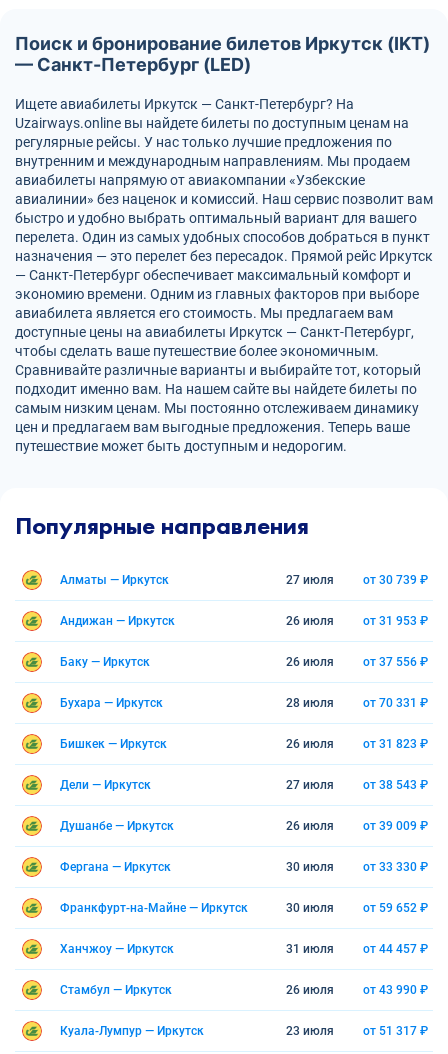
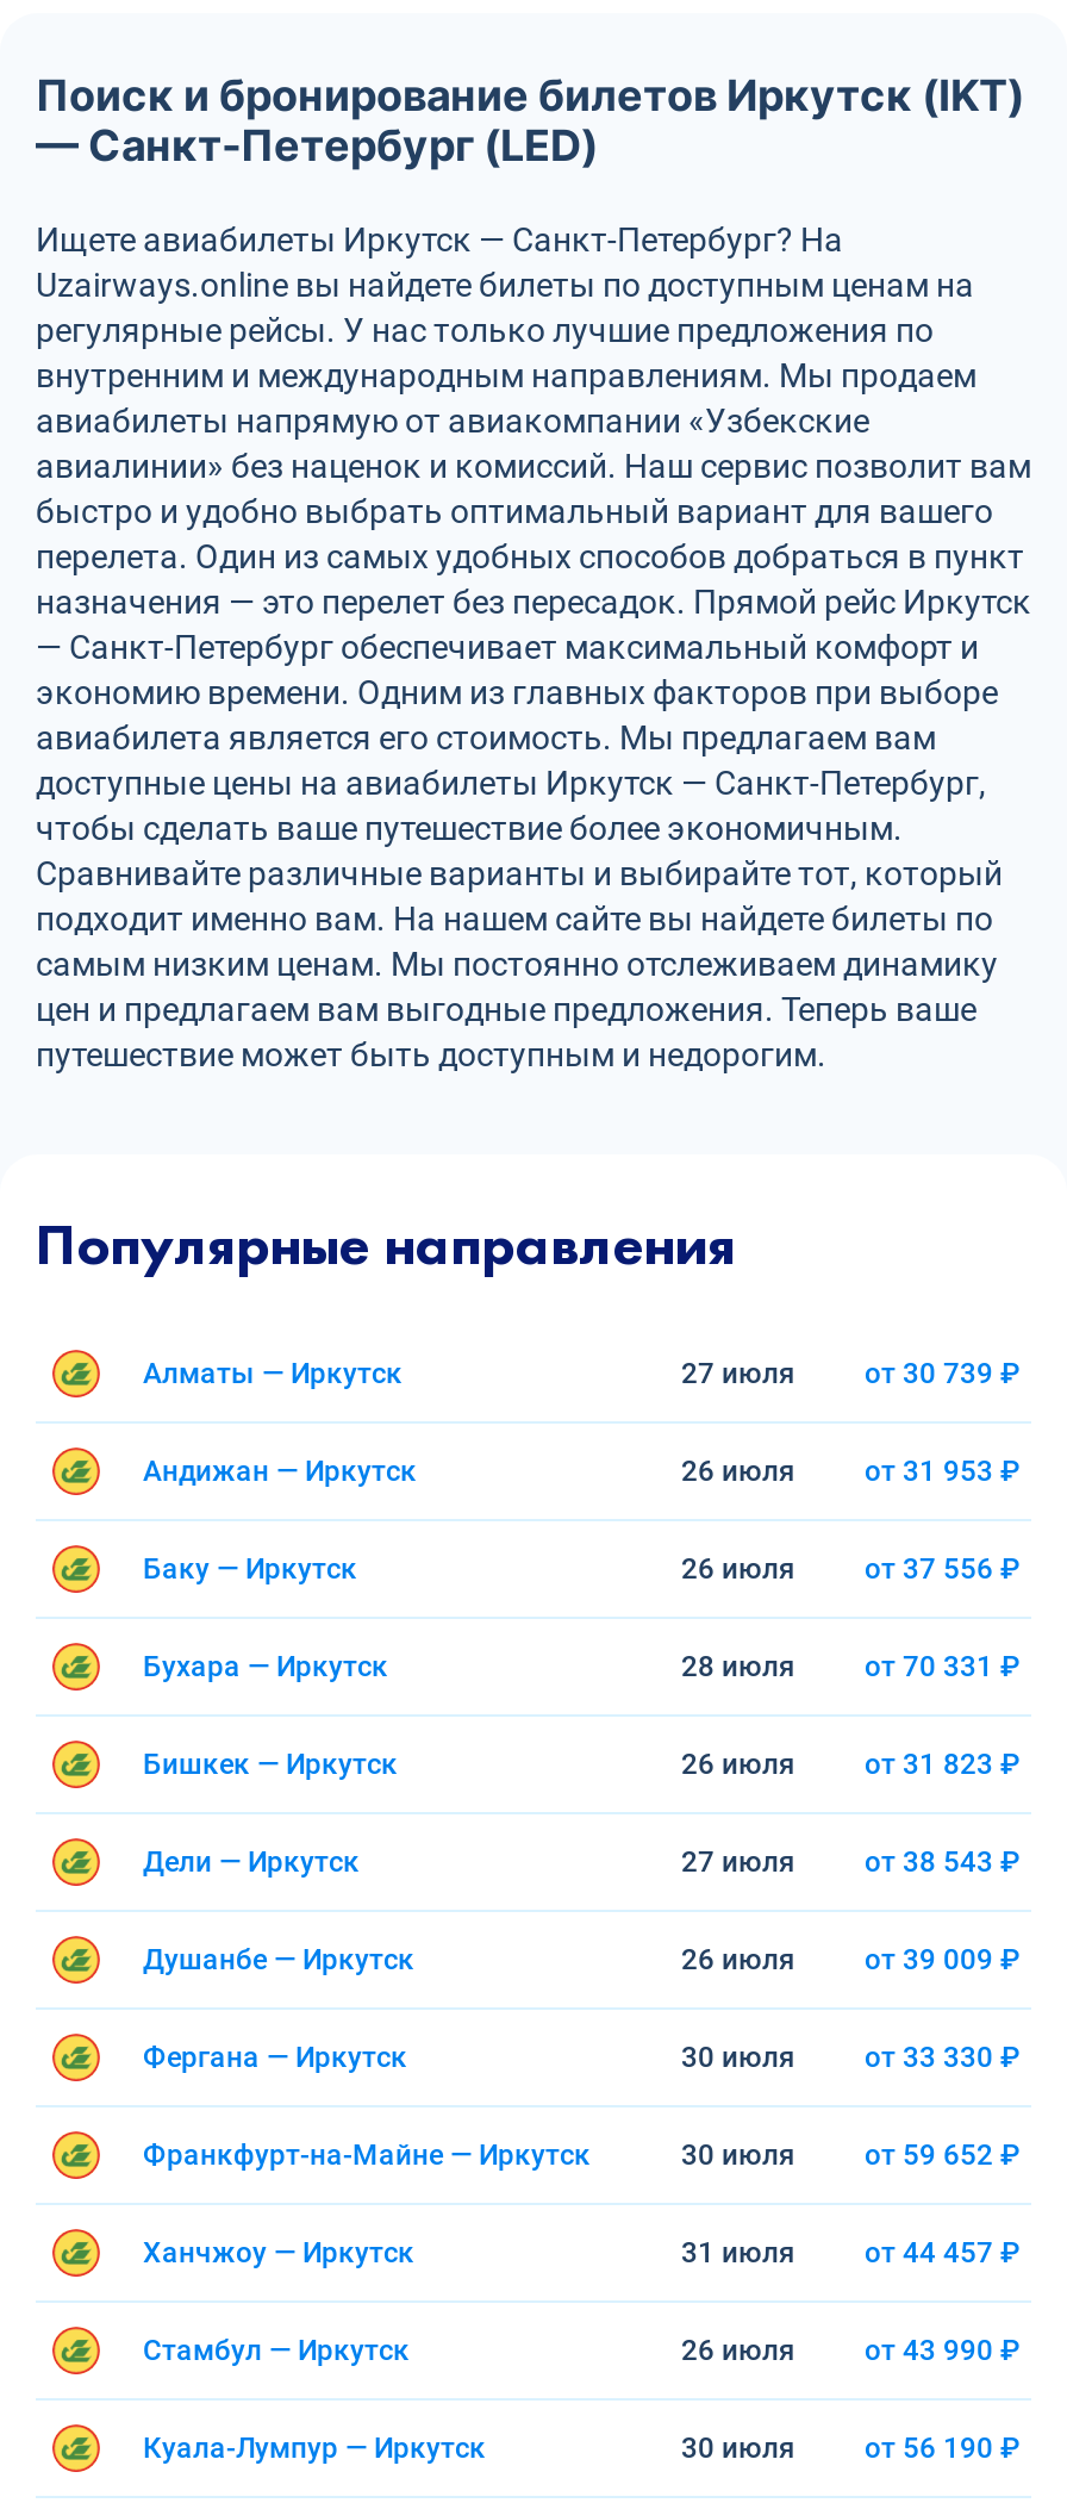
- 23 июля
+ 30 июля

- от 51 317 ₽
+ от 56 190 ₽
